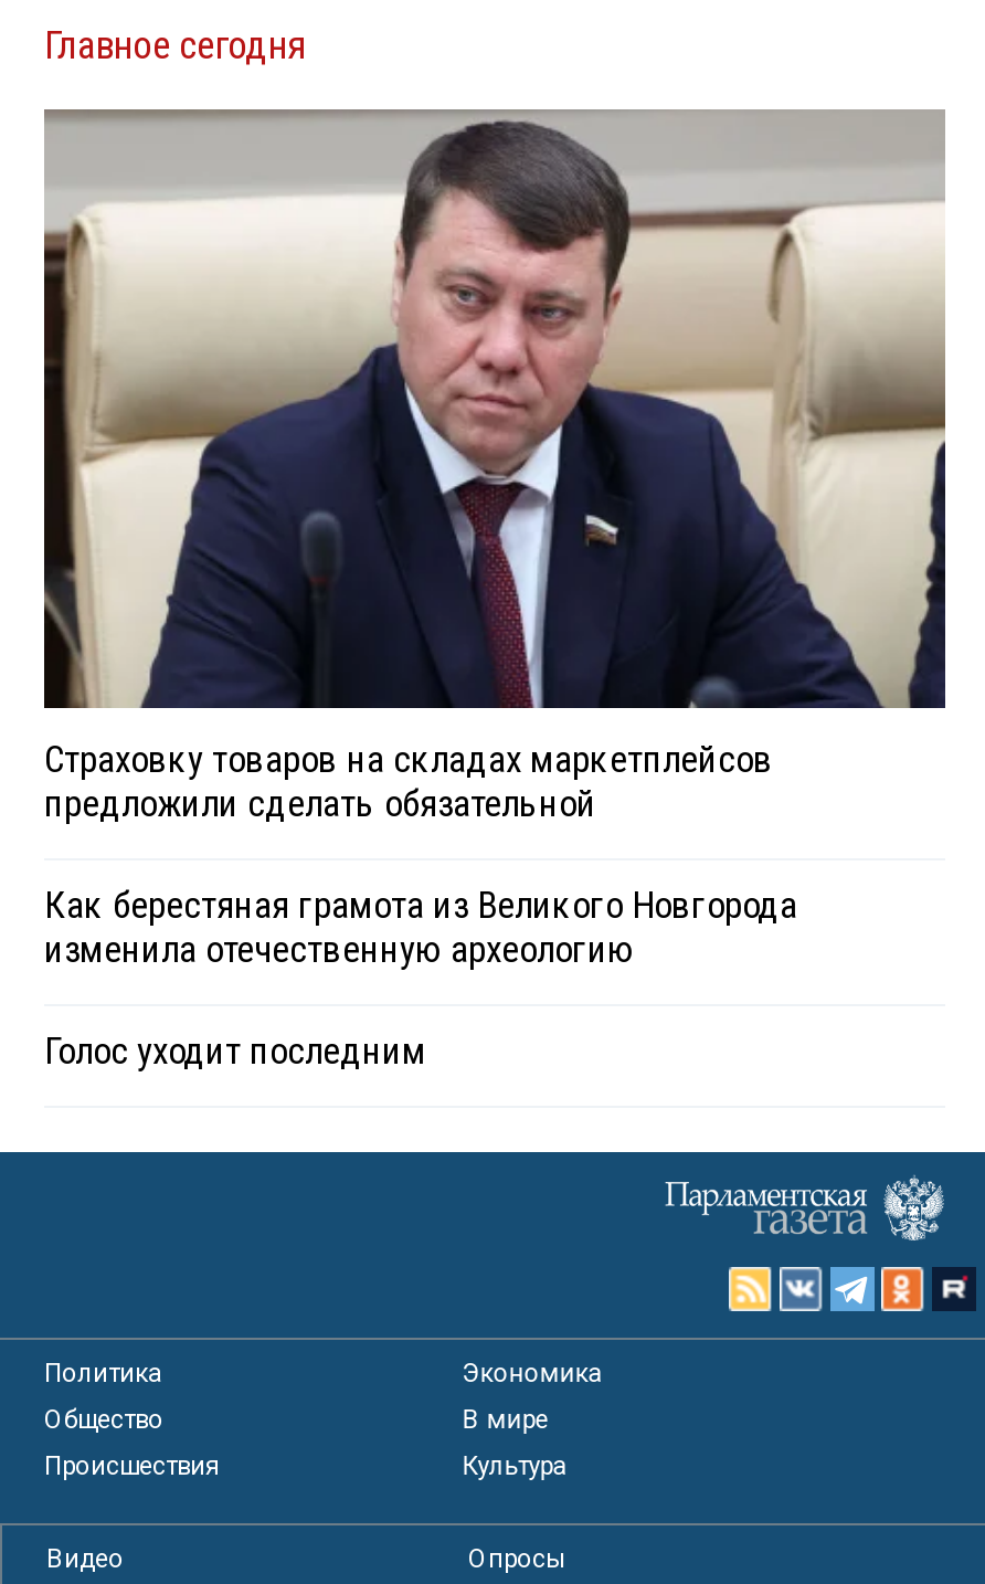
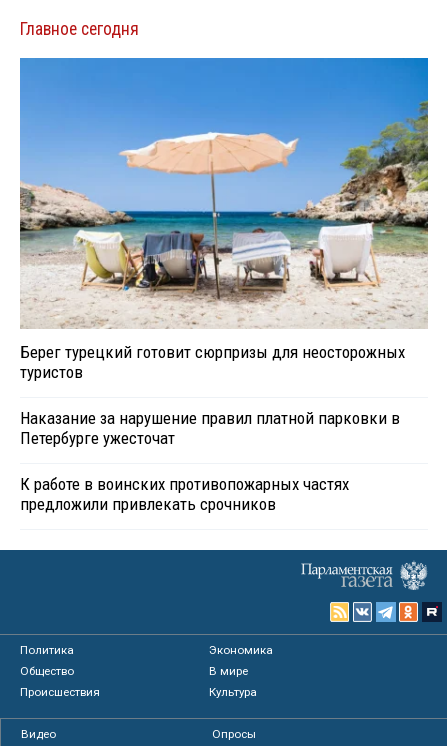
- [image]
- Страховку товаров на складах маркетплейсов
- предложили сделать обязательной
+ [image]
+ Берег турецкий готовит сюрпризы для неосторожных
+ туристов

- Как берестяная грамота из Великого Новгорода
- изменила отечественную археологию
+ Наказание за нарушение правил платной парковки в
+ Петербурге ужесточат

- Голос уходит последним
+ К работе в воинских противопожарных частях
+ предложили привлекать срочников
